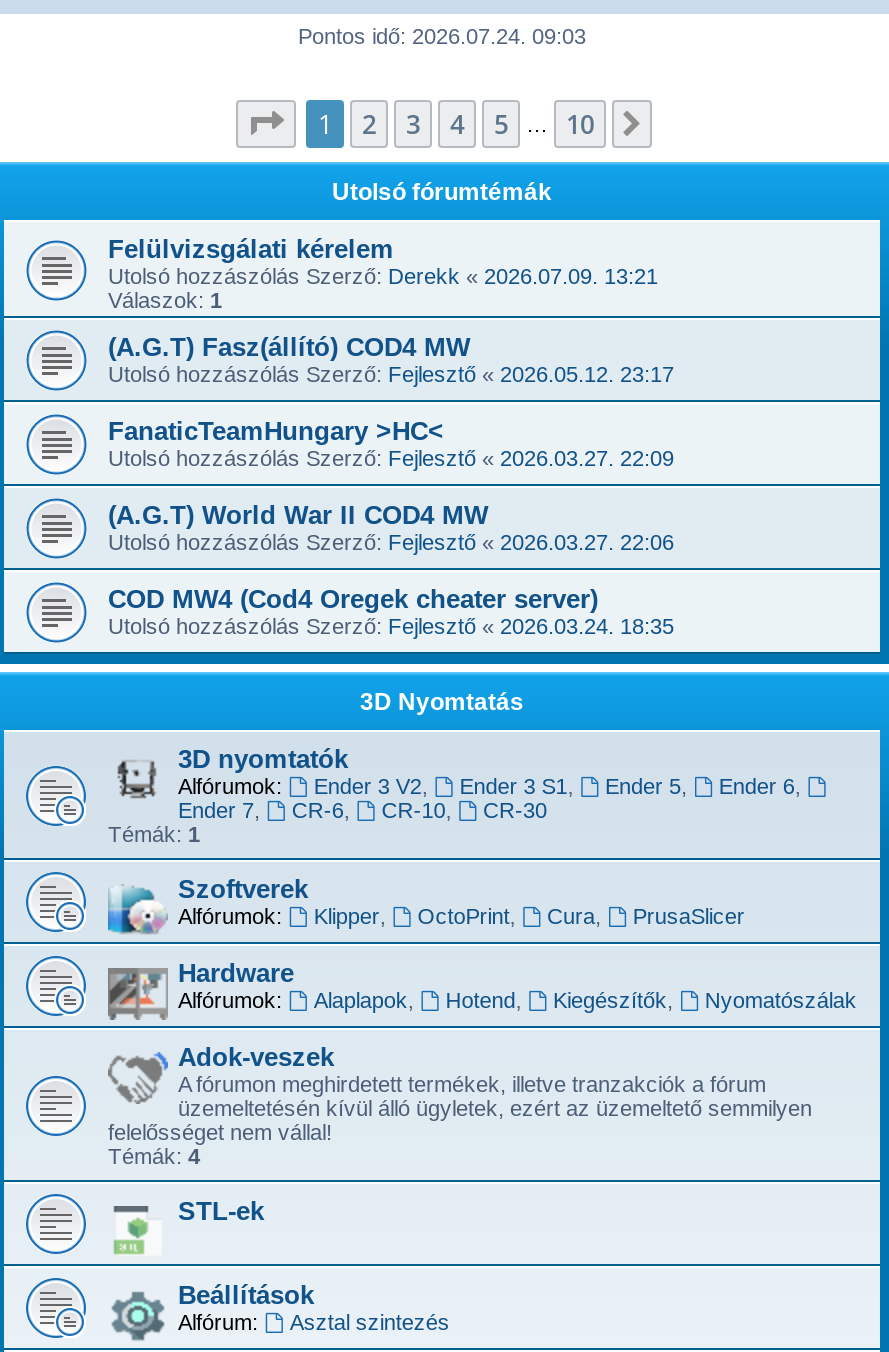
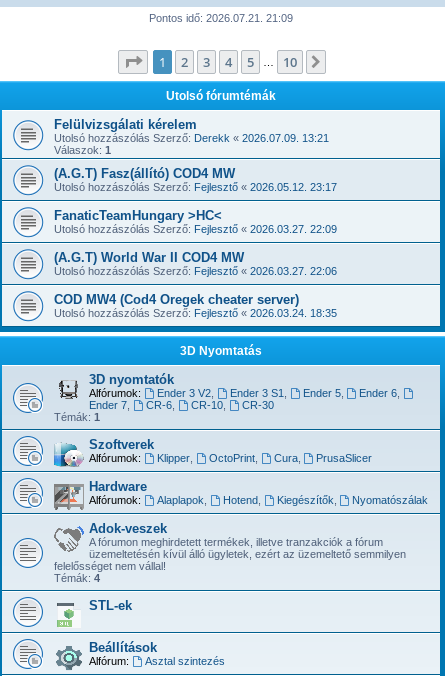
- Pontos idő: 2026.07.24. 09:03
+ Pontos idő: 2026.07.21. 21:09
